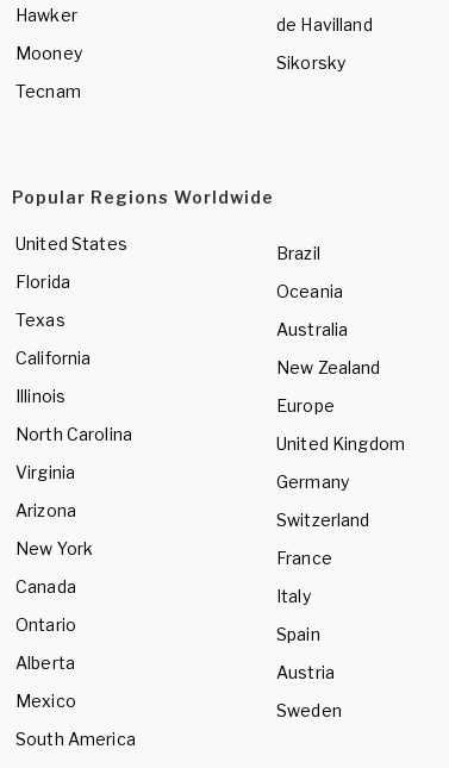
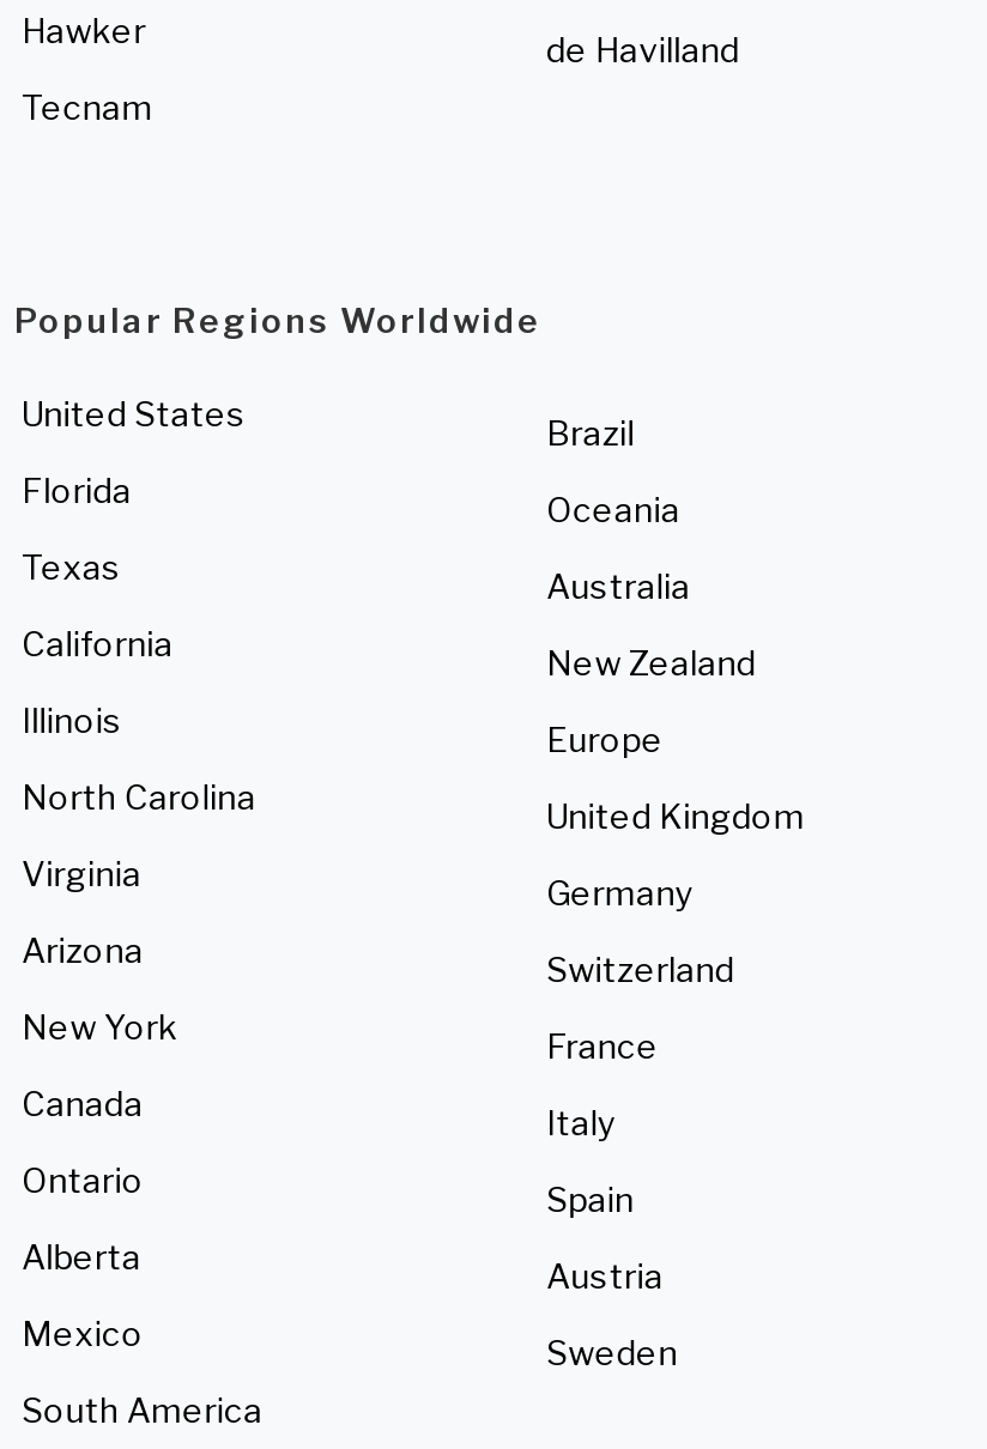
- Mooney

- Sikorsky
